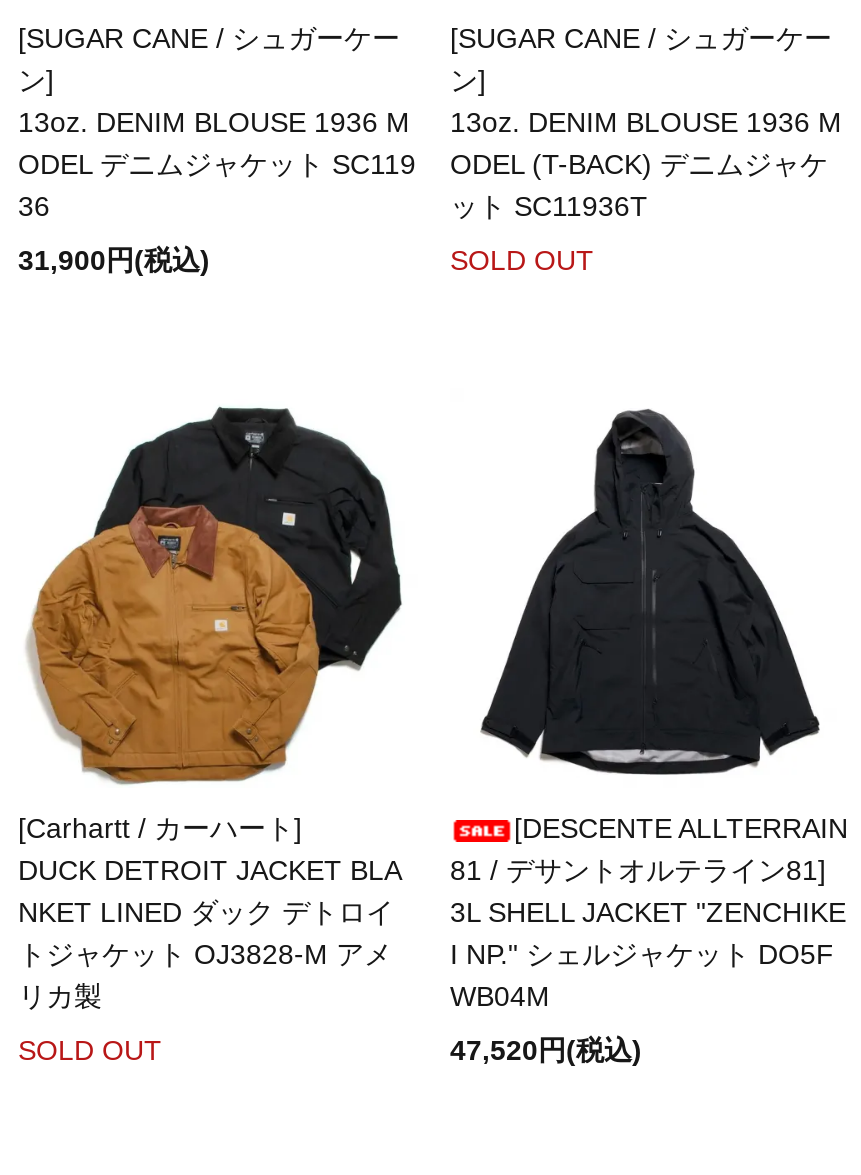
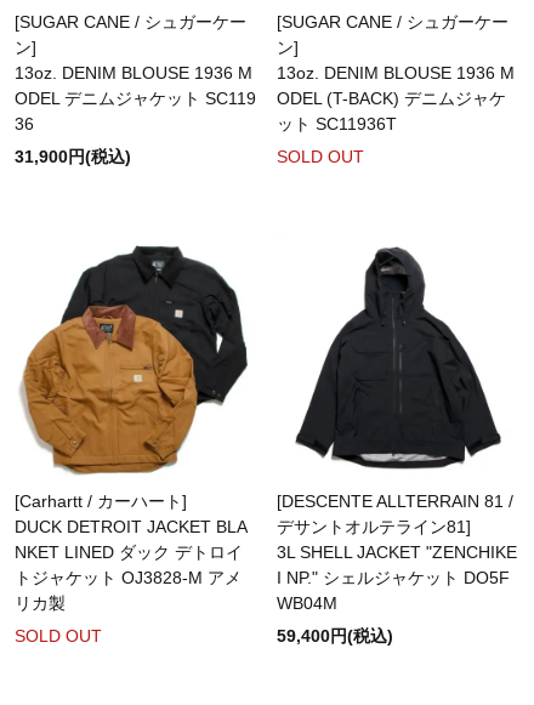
- 47,520円(税込)
+ 59,400円(税込)
